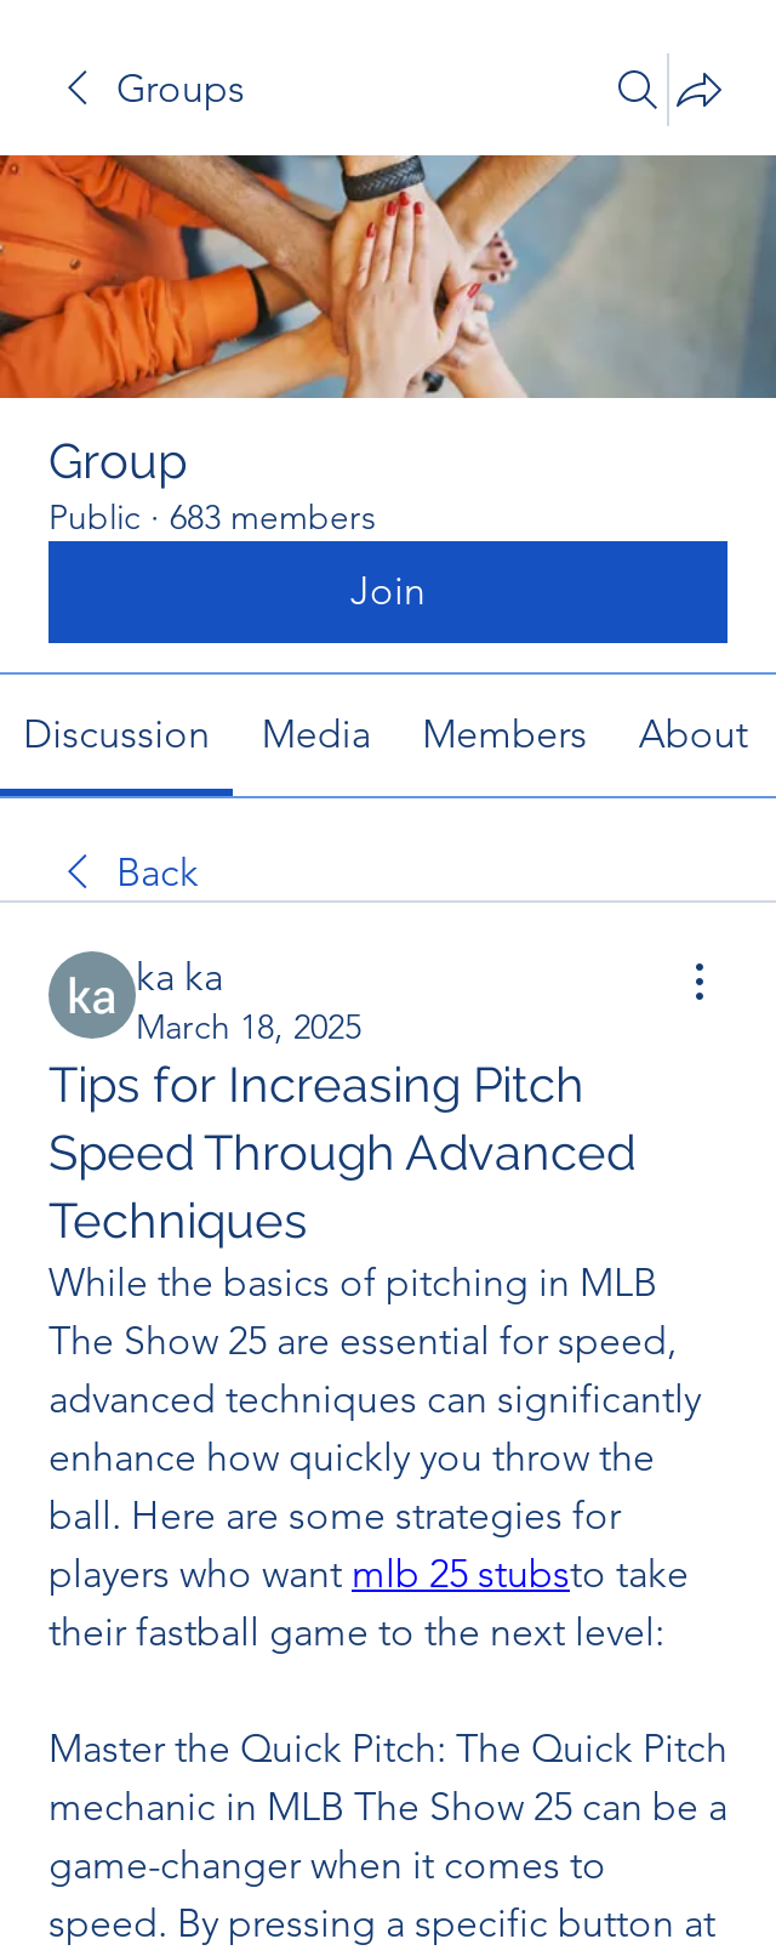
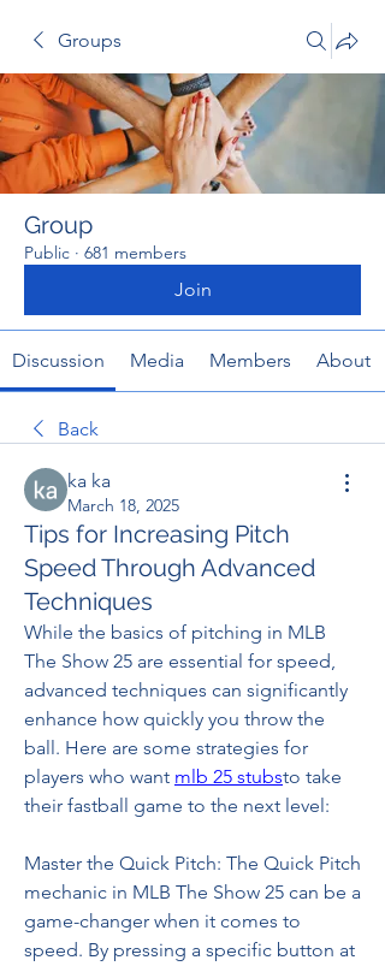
- Public · 683 members
+ Public · 681 members
